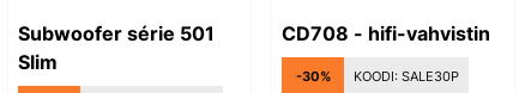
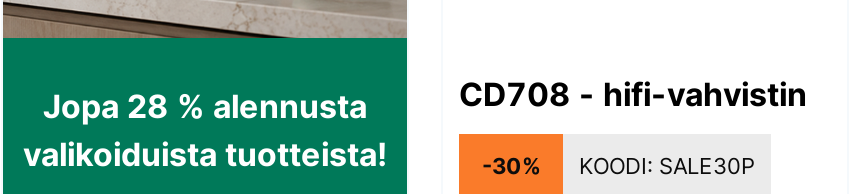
- Subwoofer série 501
- Slim
+ Jopa 28 % alennusta
+ valikoiduista tuotteista!
